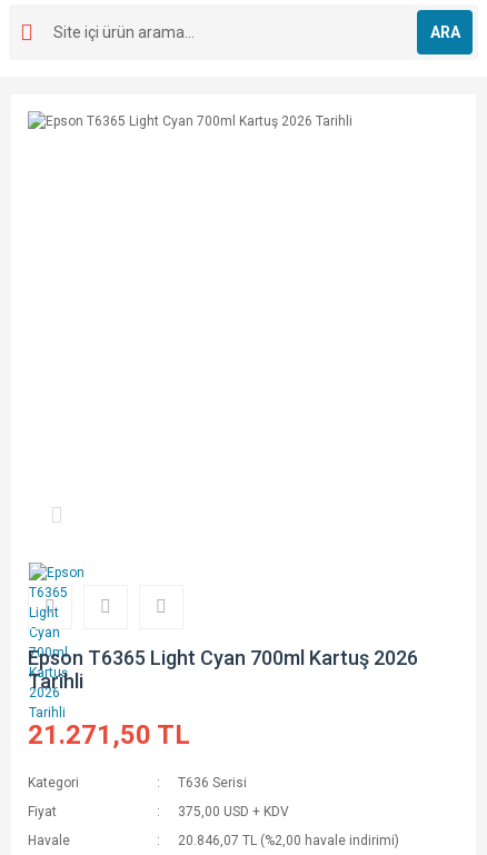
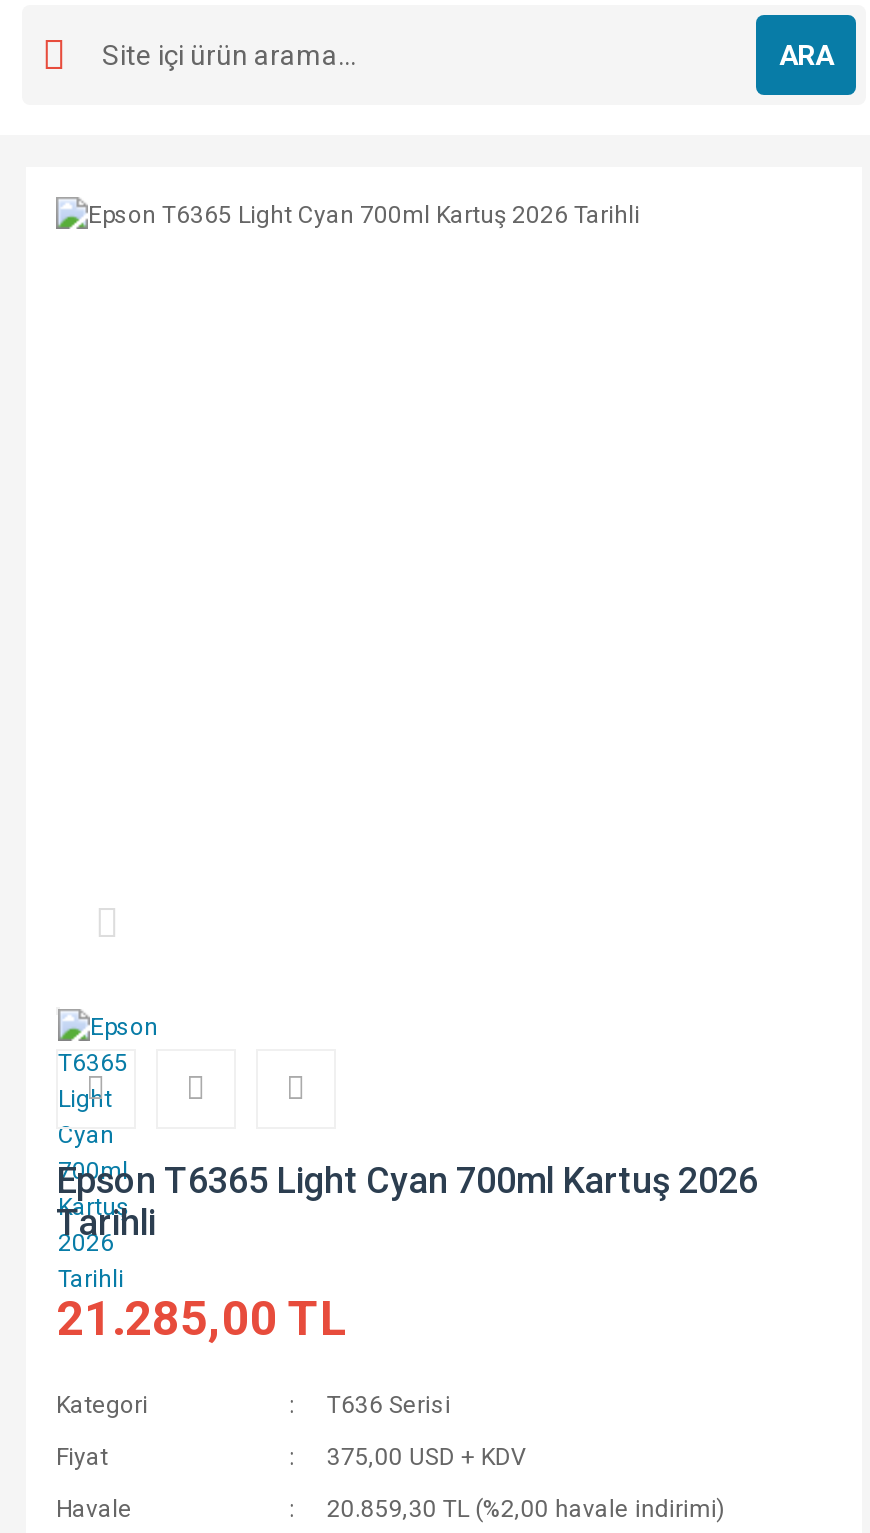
- 21.271,50 TL
+ 21.285,00 TL

- 20.846,07 TL (%2,00 havale indirimi)
+ 20.859,30 TL (%2,00 havale indirimi)
